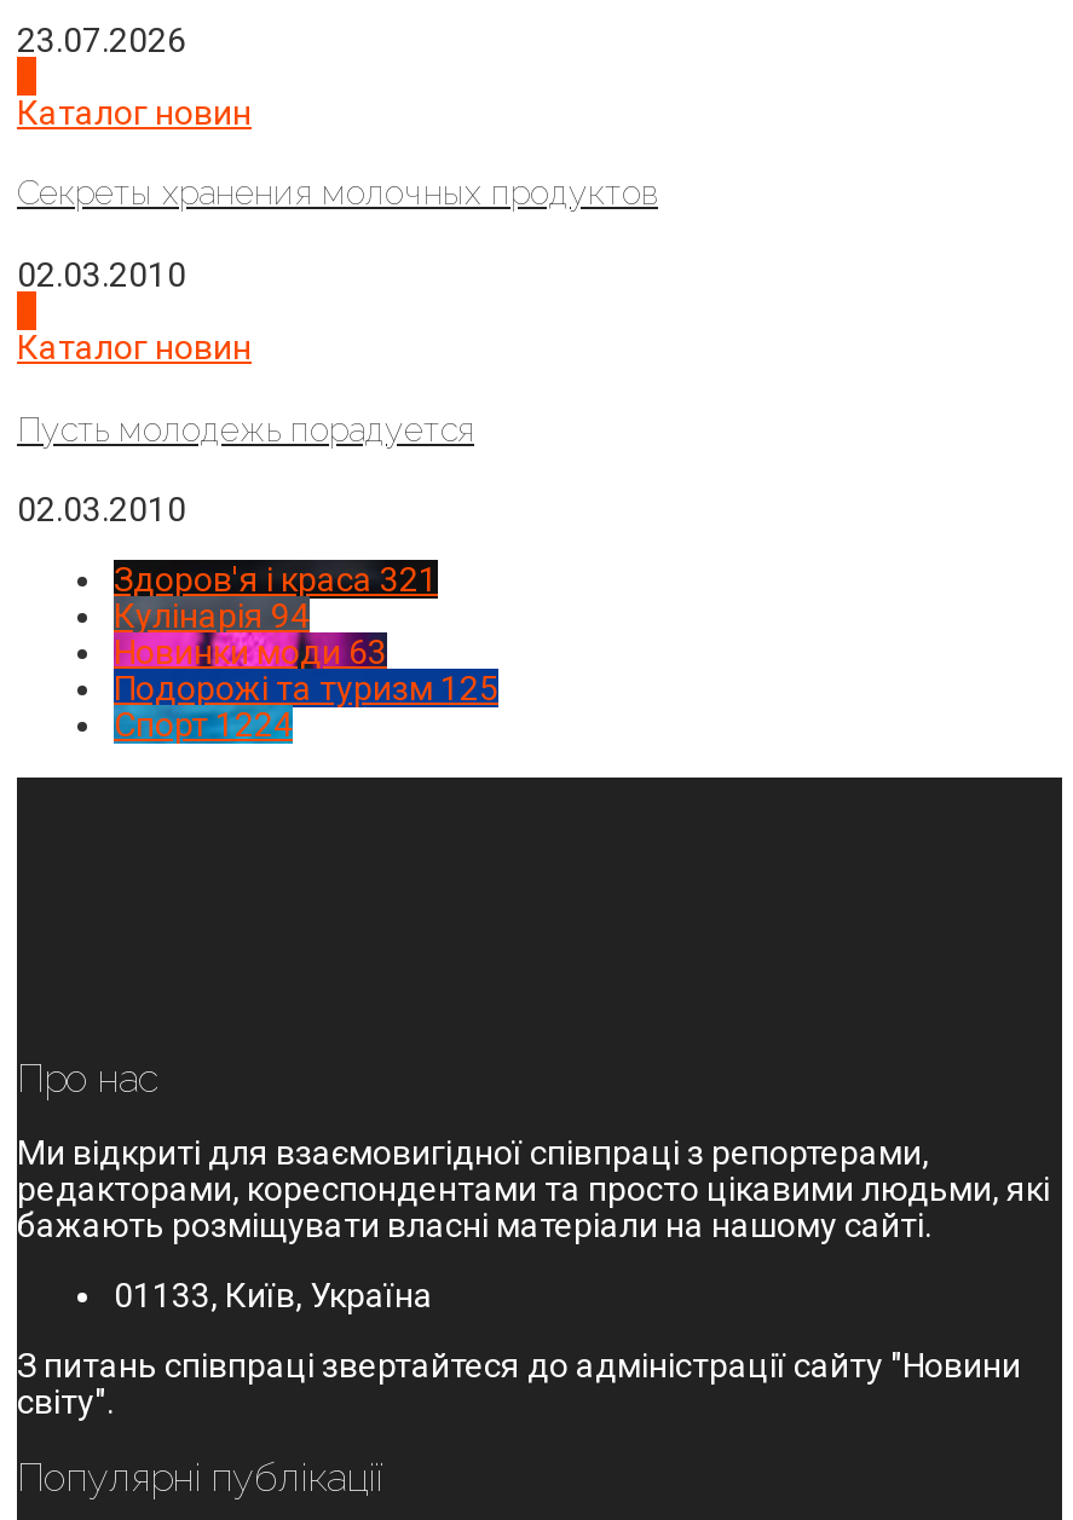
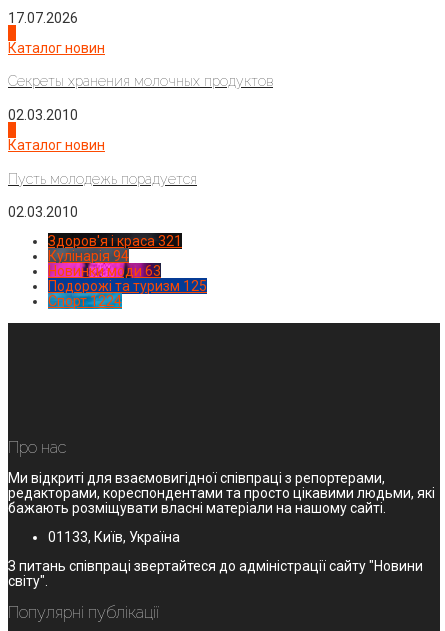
- 23.07.2026
+ 17.07.2026
